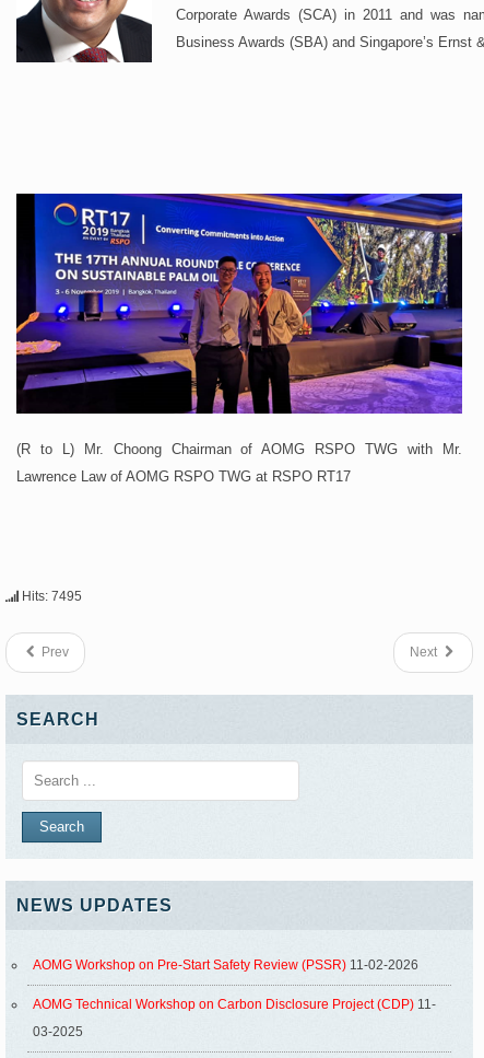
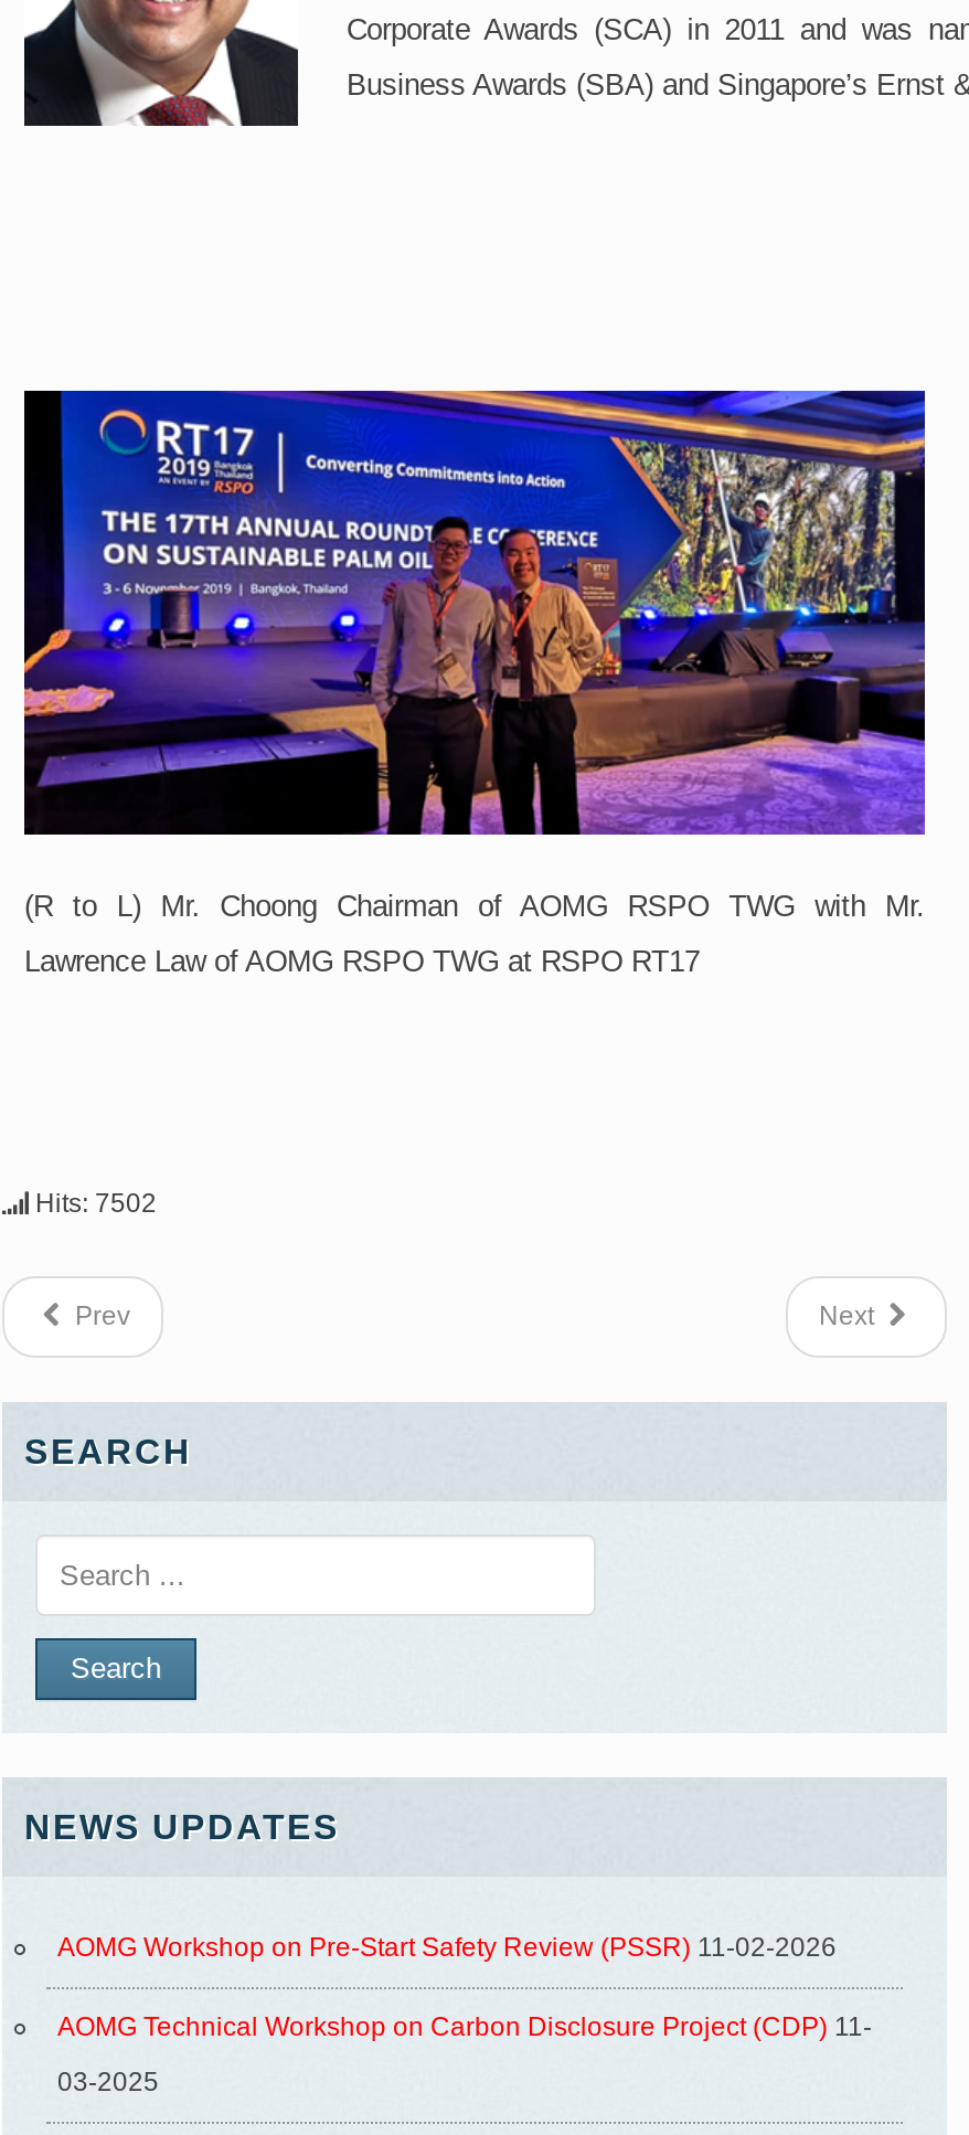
- Hits: 7495
+ Hits: 7502
